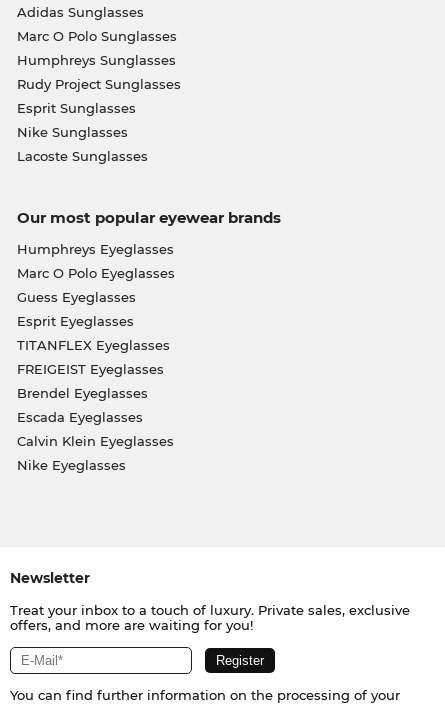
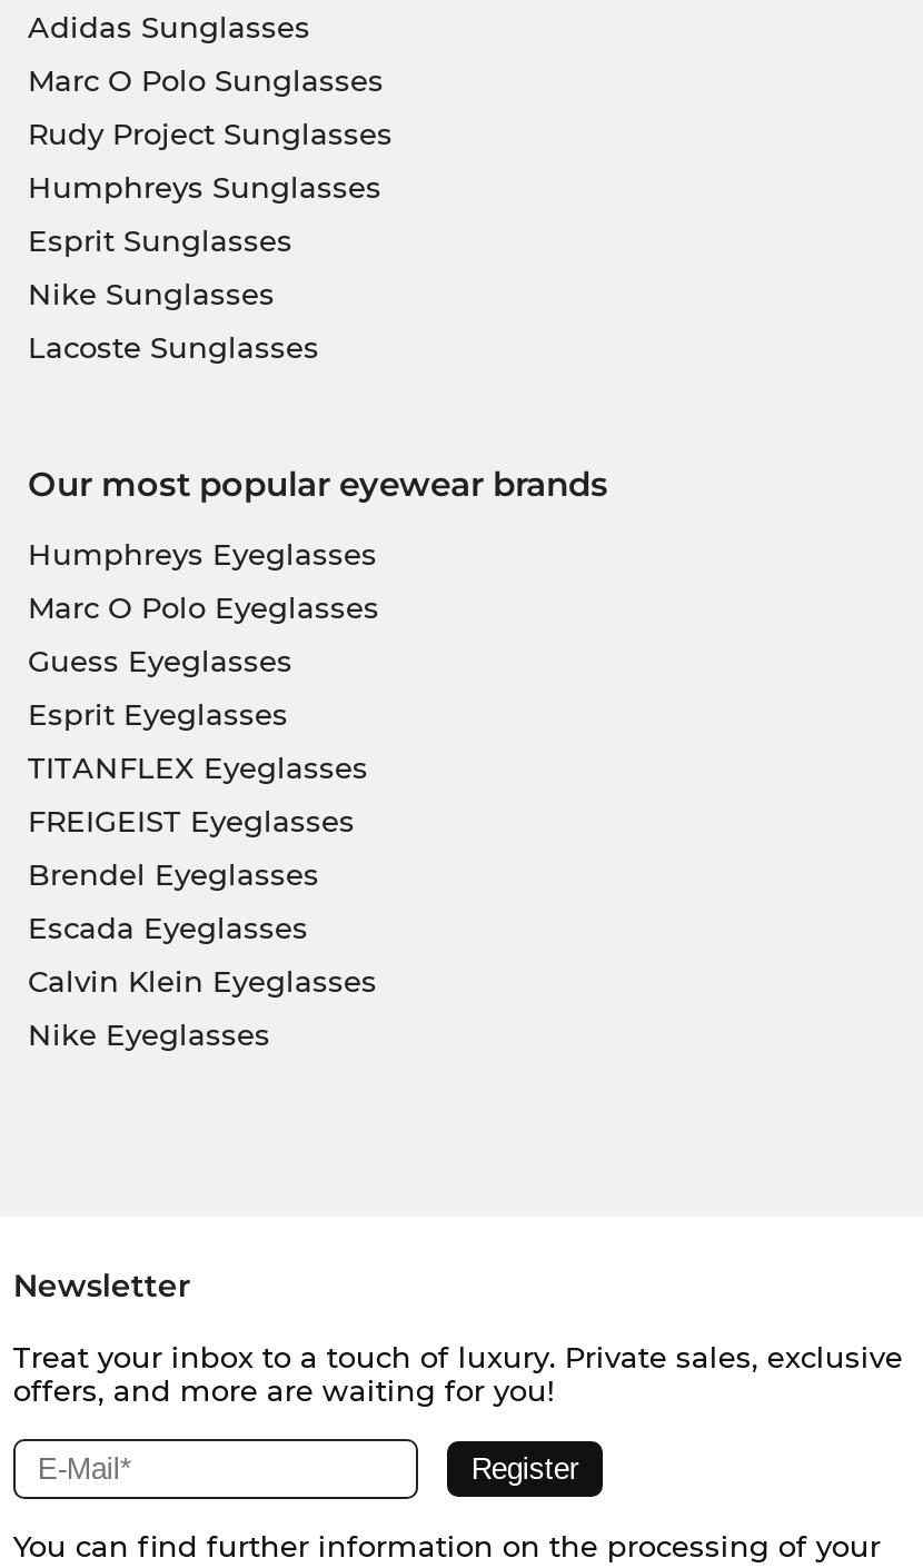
moved down: Humphreys Sunglasses

moved up: Rudy Project Sunglasses
